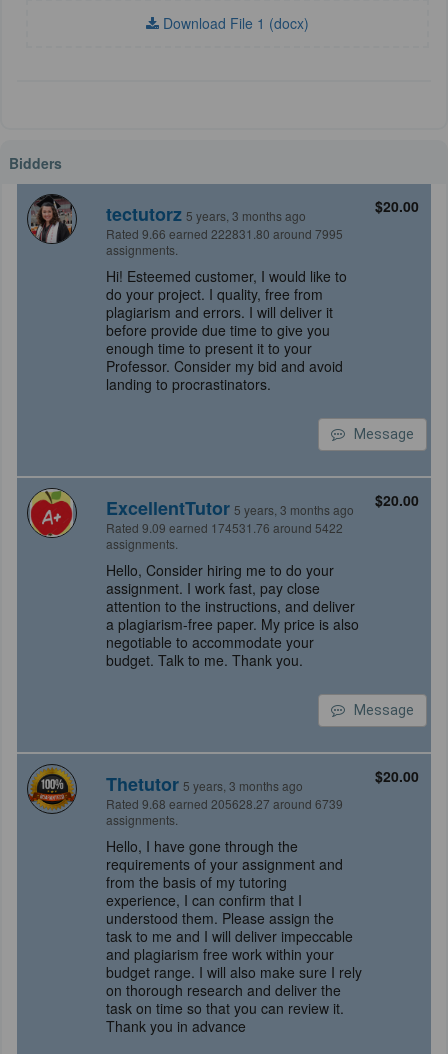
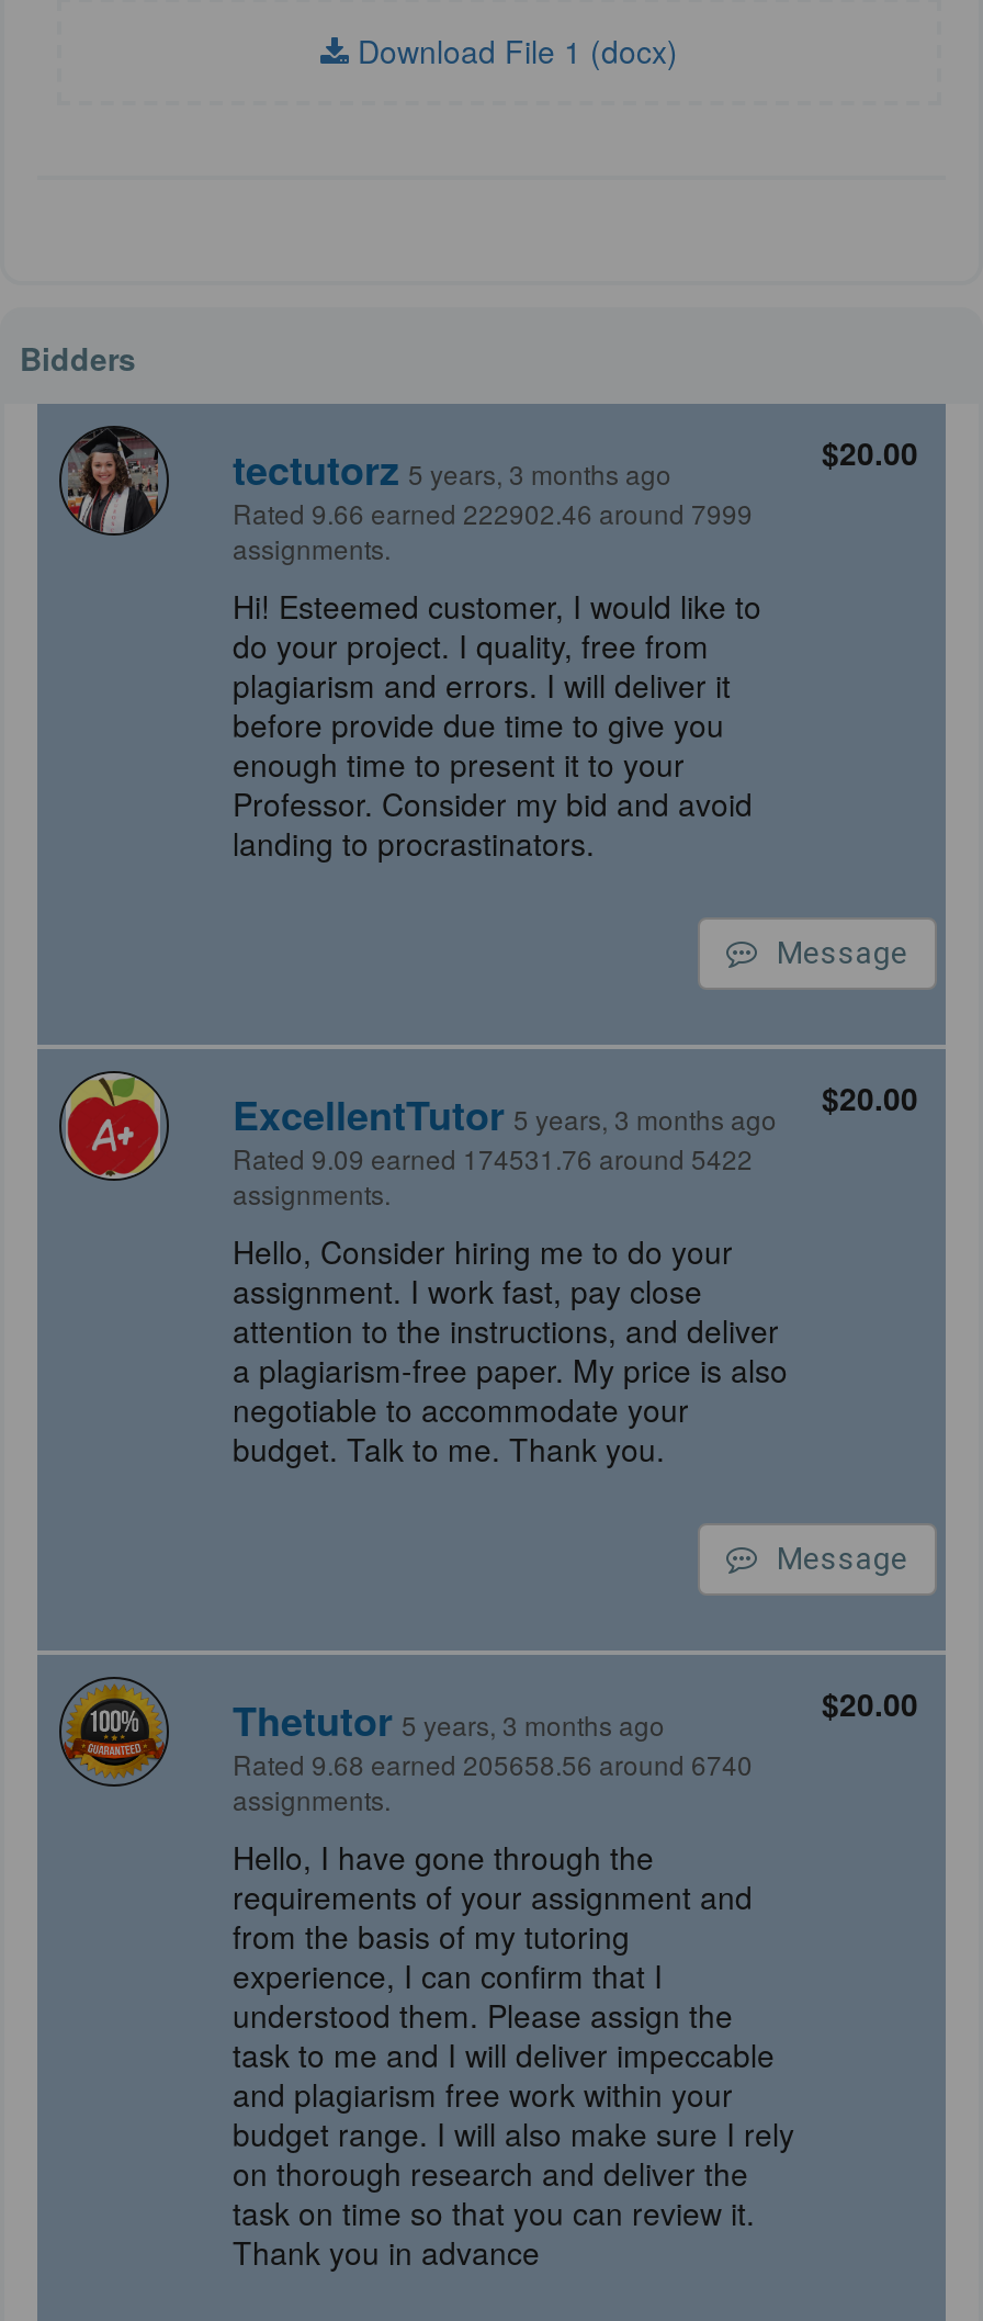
- Rated 9.66 earned 222831.80 around 7995
+ Rated 9.66 earned 222902.46 around 7999

- Rated 9.68 earned 205628.27 around 6739
+ Rated 9.68 earned 205658.56 around 6740
